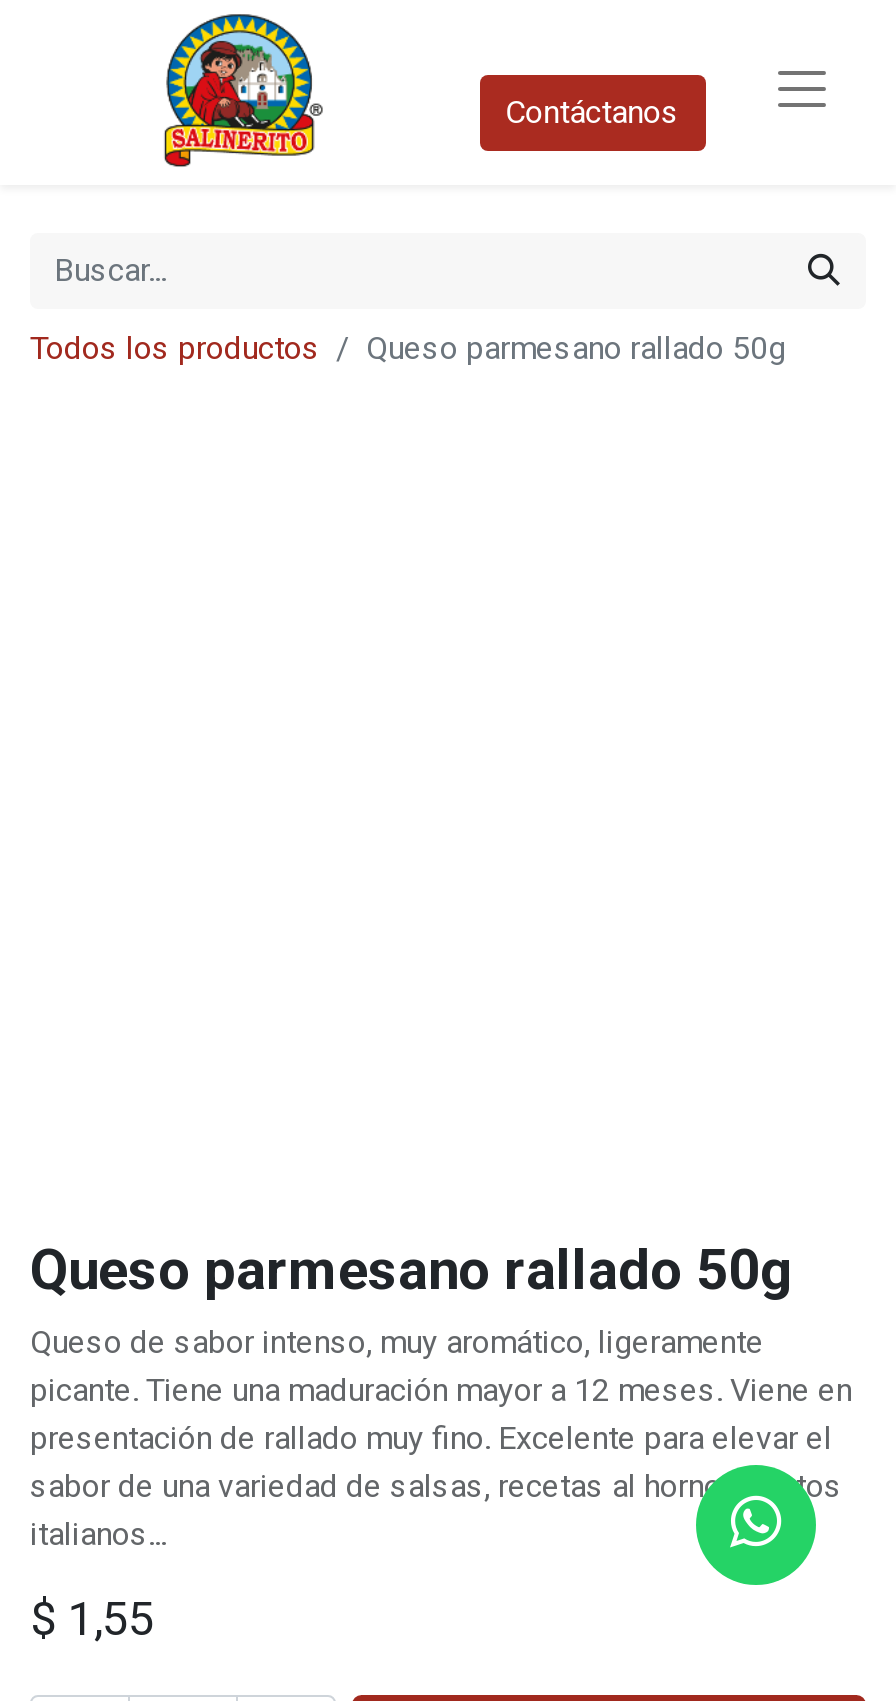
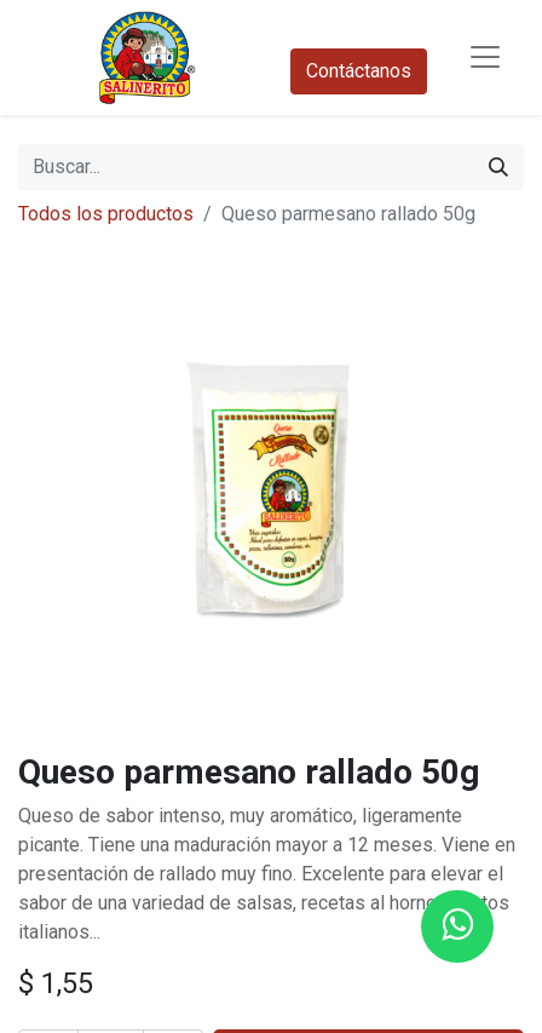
+ [image]
